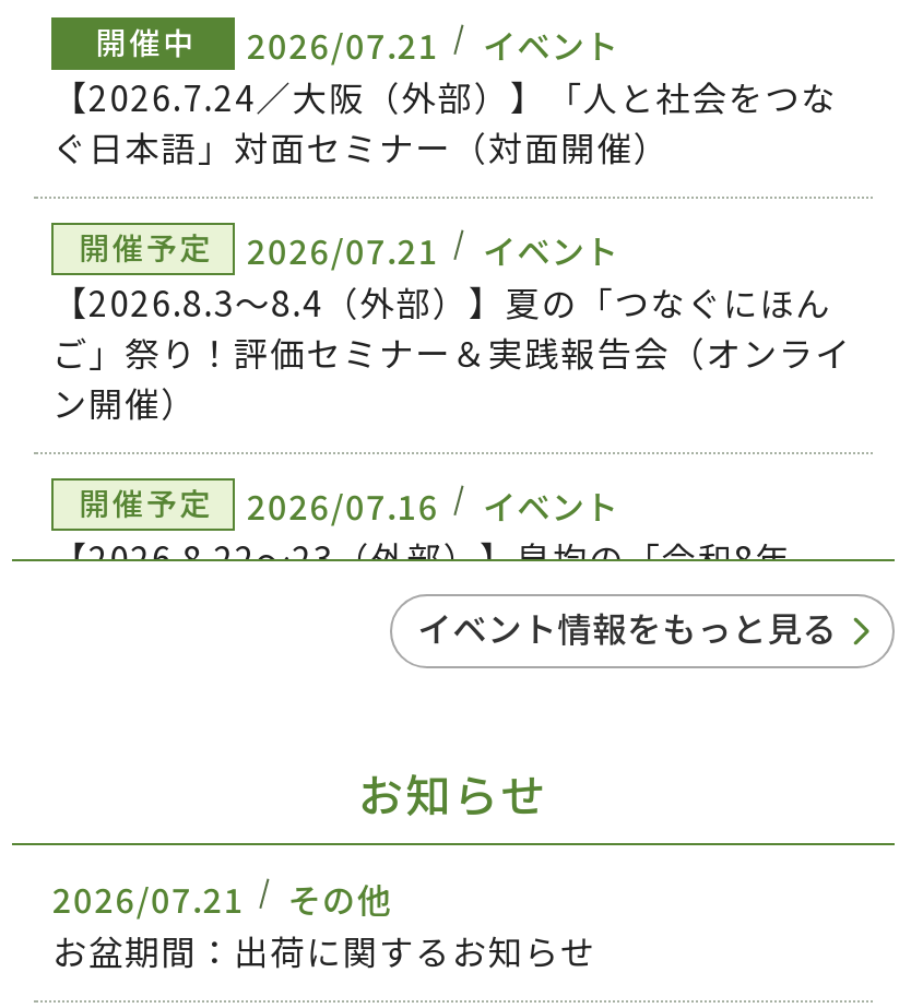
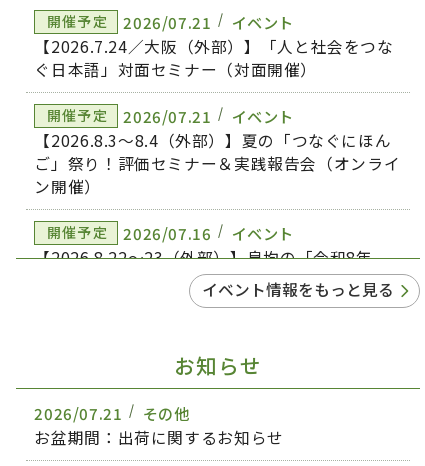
- 開催中
+ 開催予定
